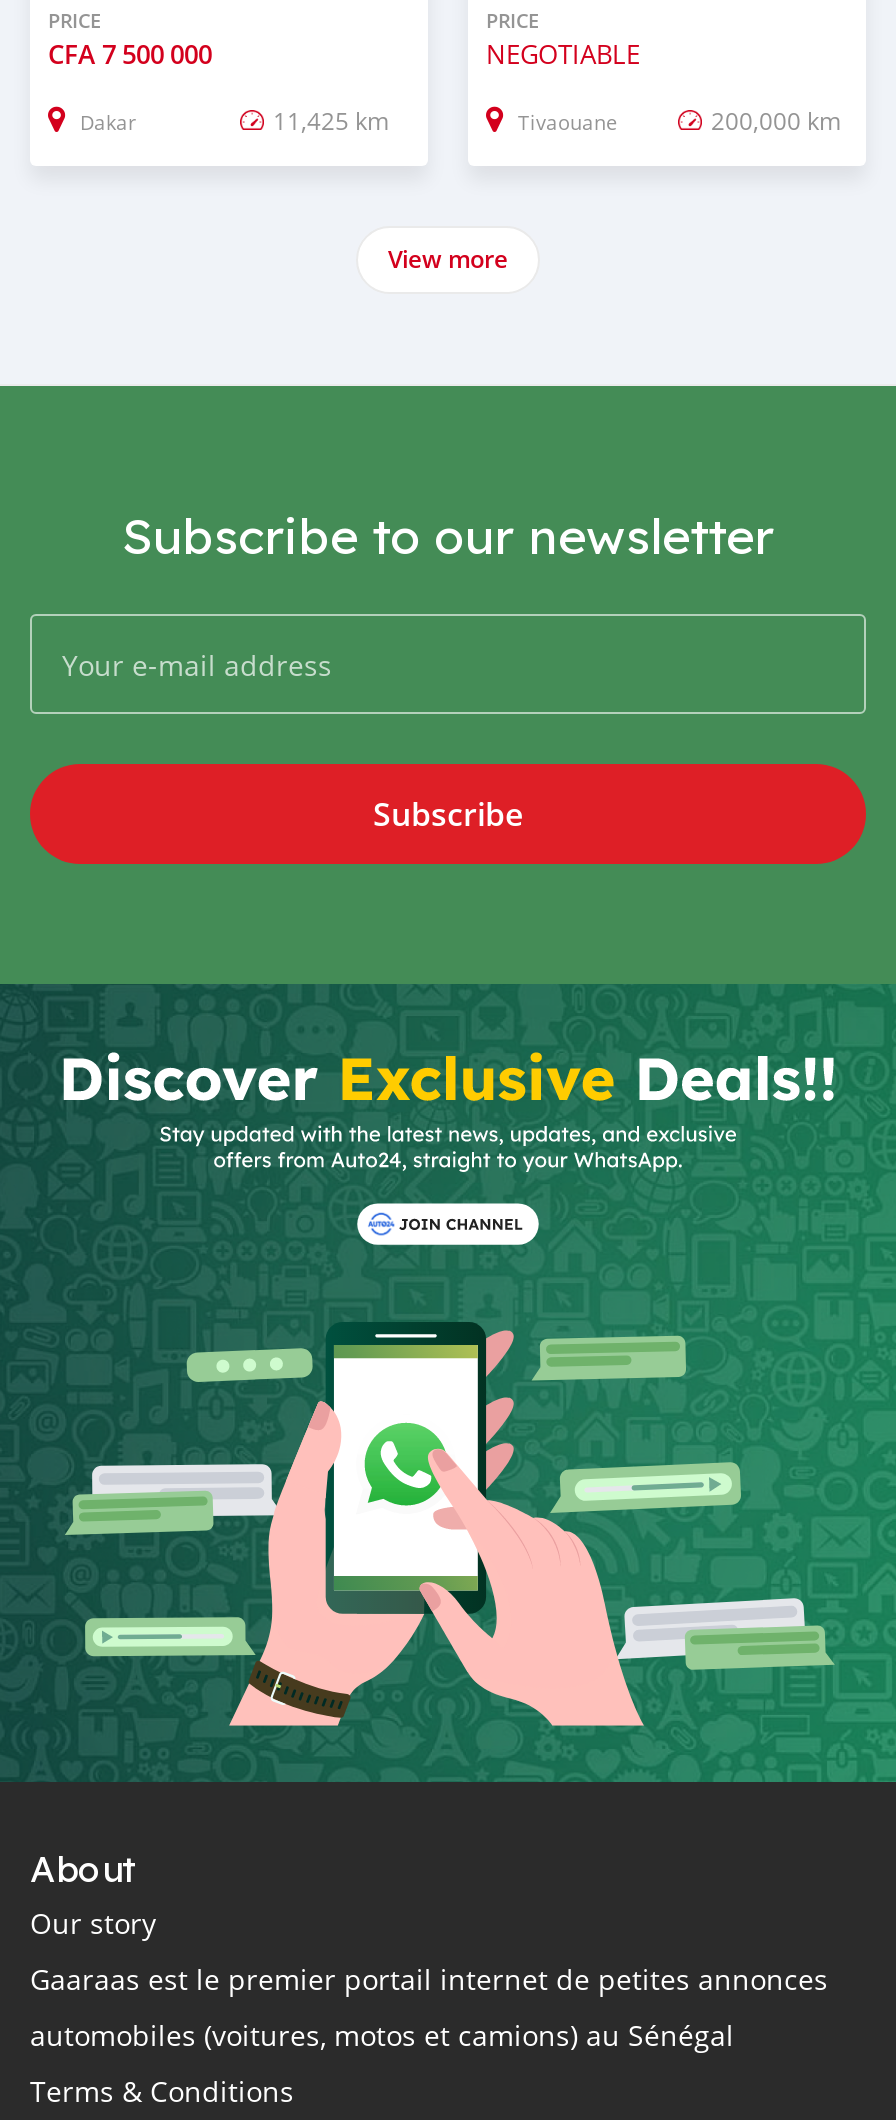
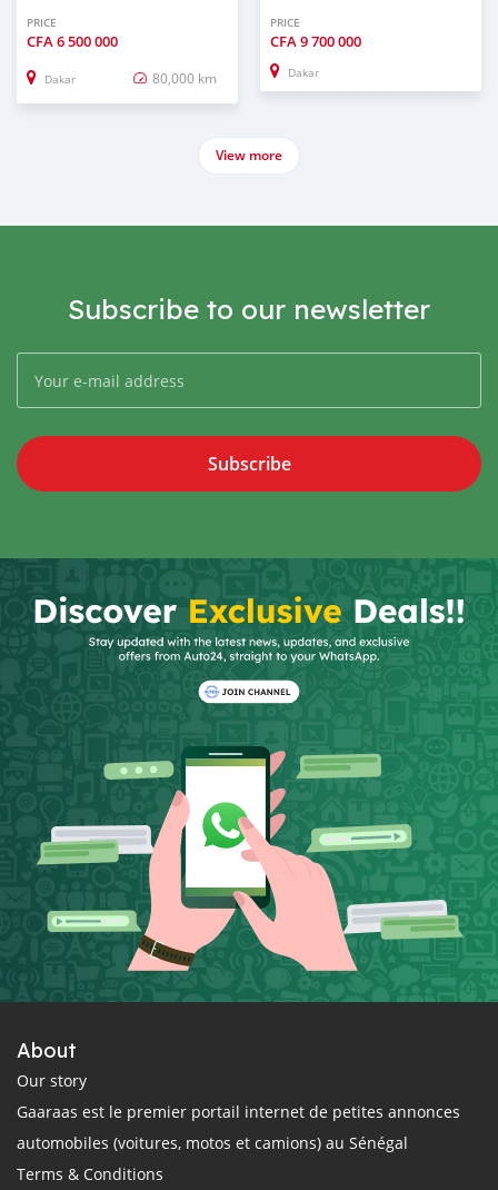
- CFA 7 500 000
+ CFA 6 500 000

- NEGOTIABLE
+ CFA9 700 000

- 11,425 km
+ 80,000 km

- Tivaouane
- 200,000 km
+ Dakar
